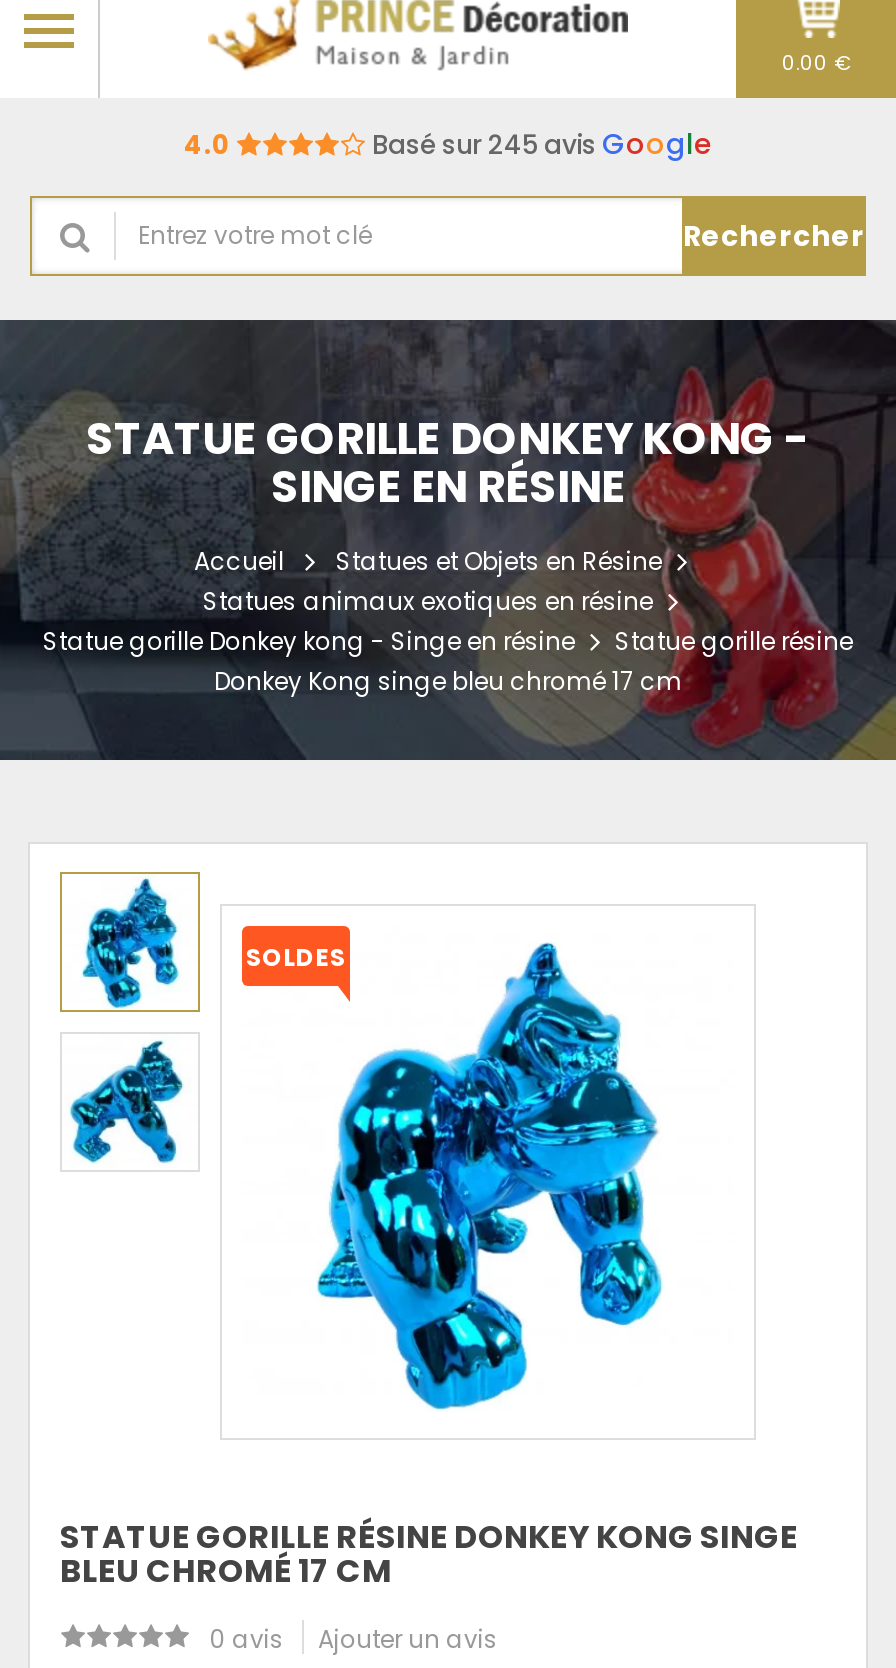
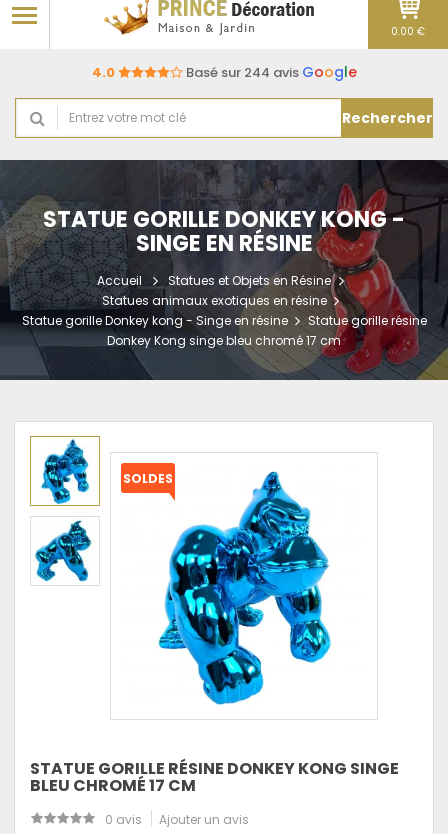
- Basé sur 245 avis Google
+ Basé sur 244 avis Google
